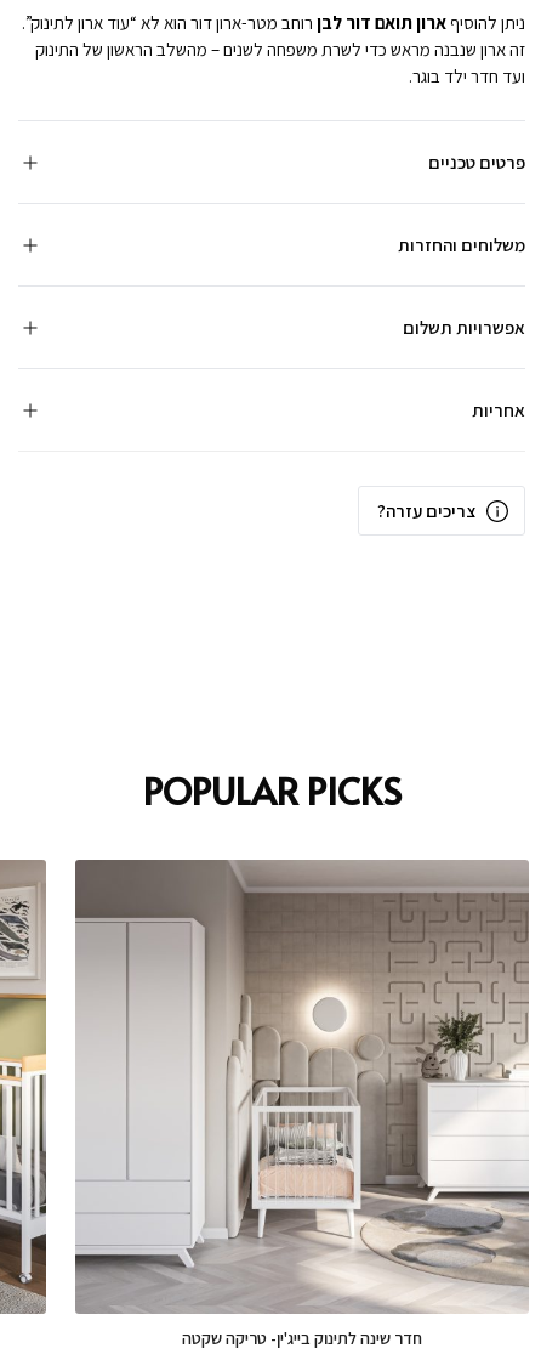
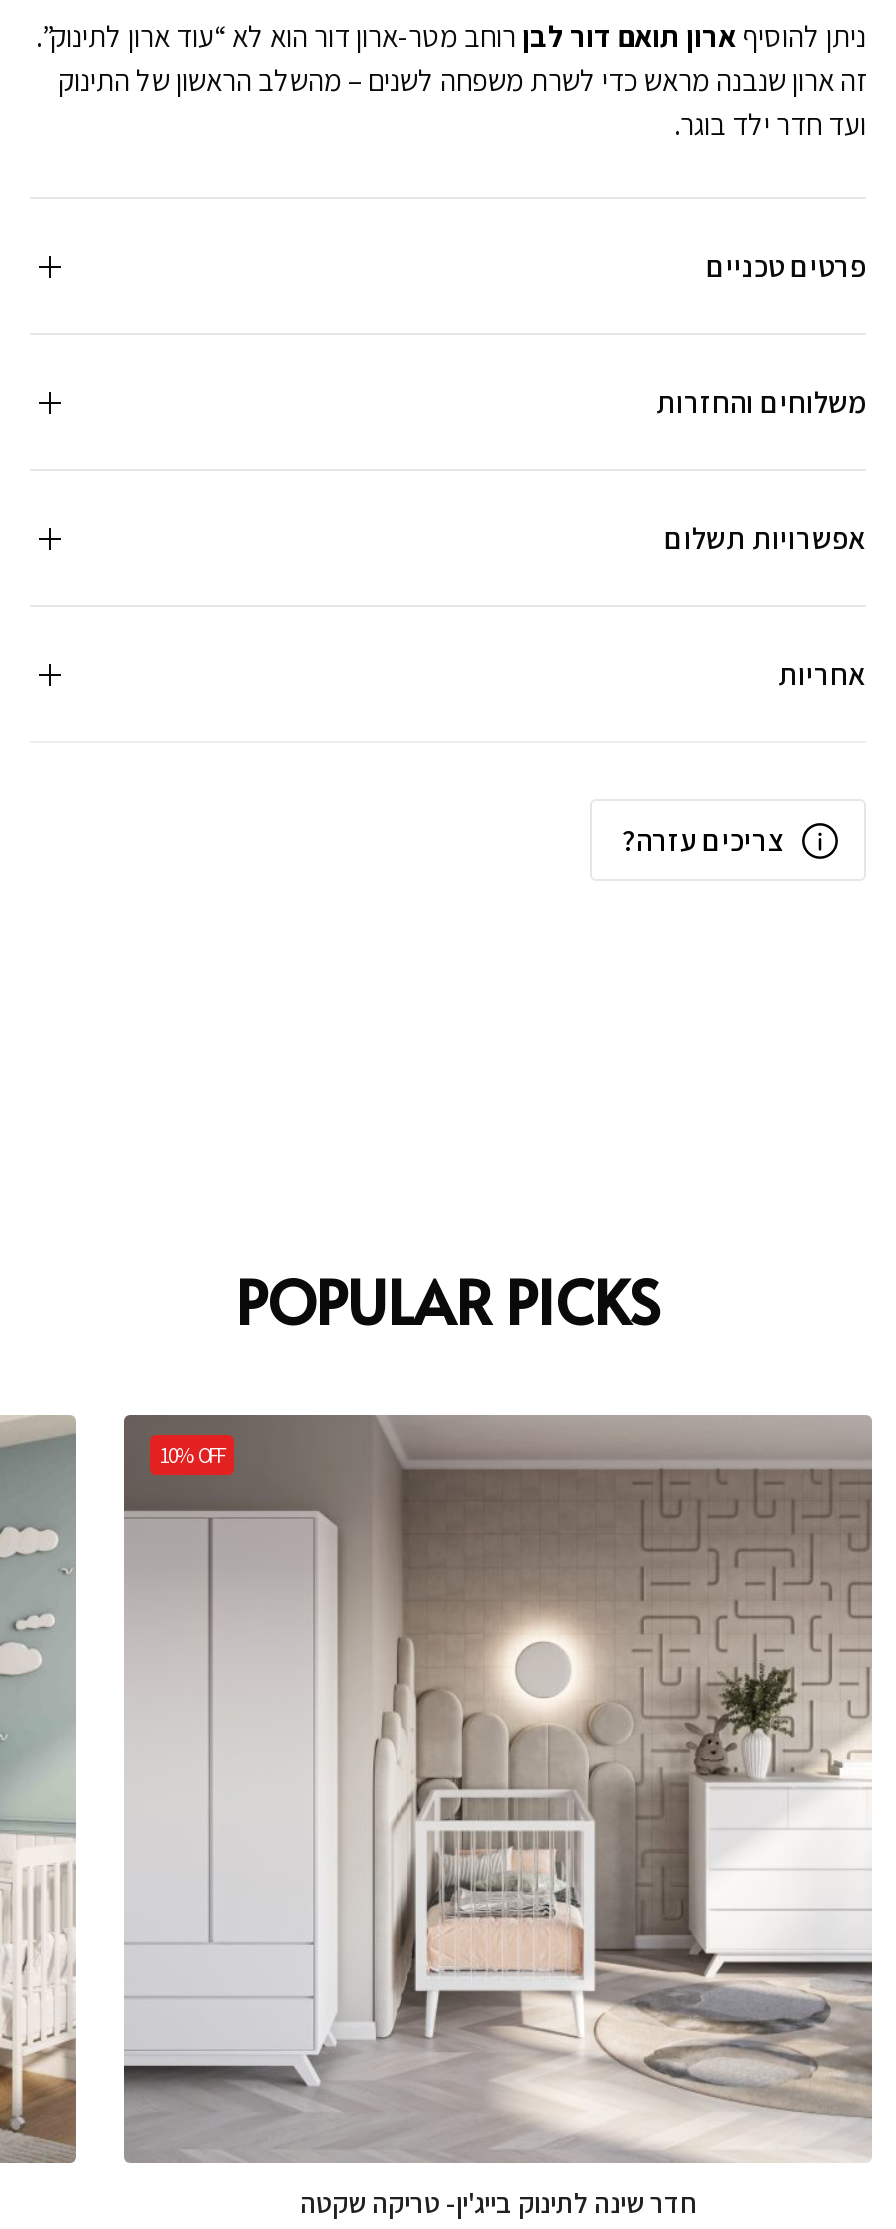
+ 10% OFF

- [image]
+ [image]
